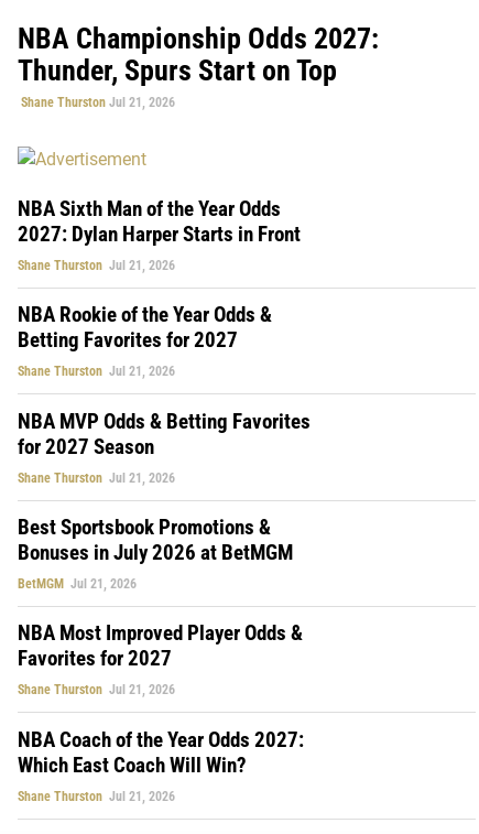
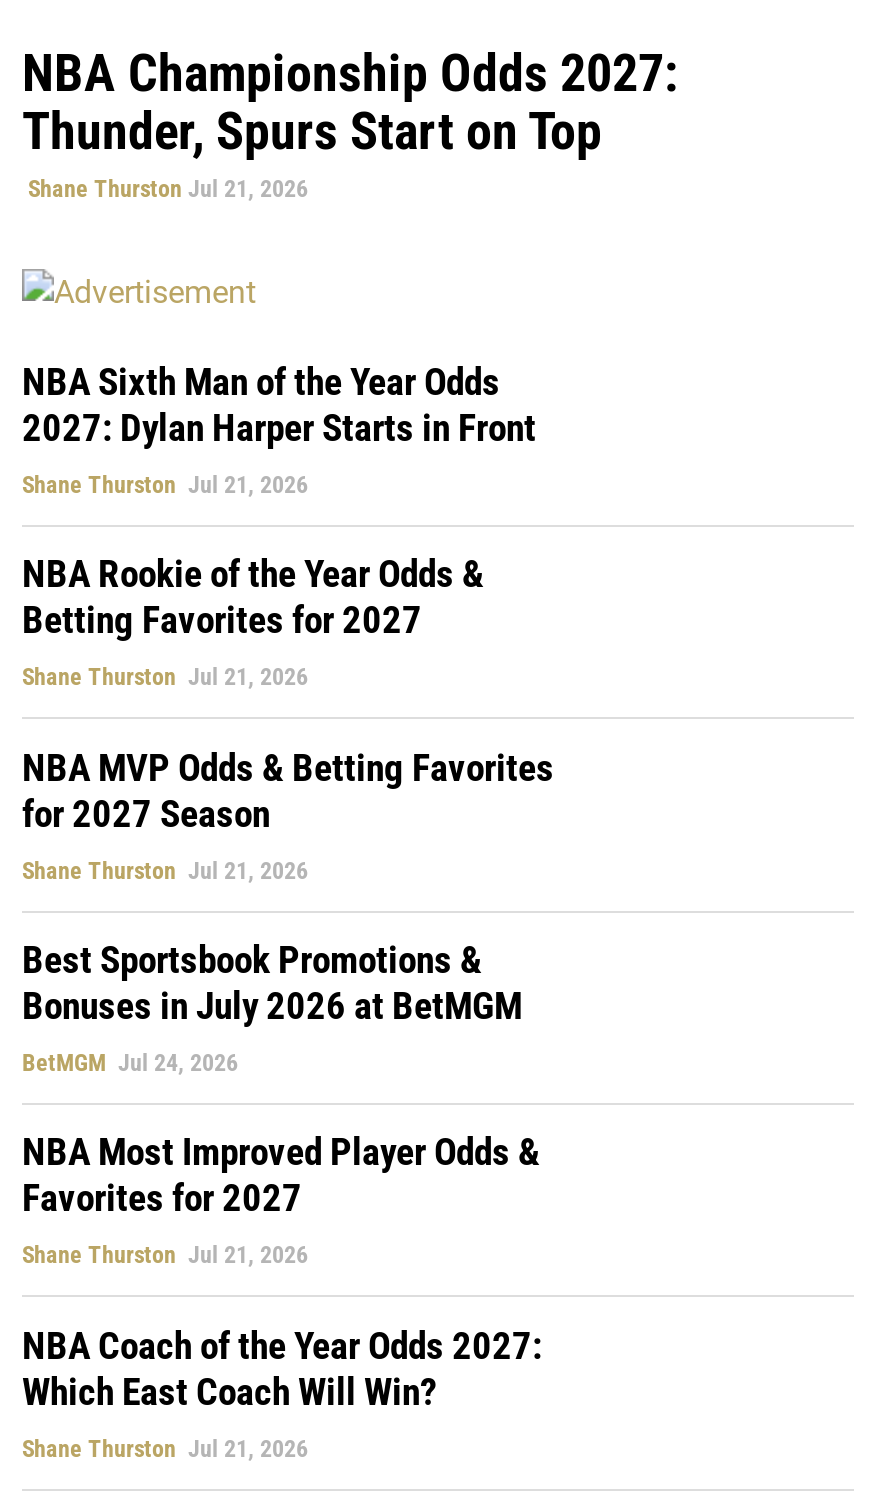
- BetMGM Jul 21, 2026
+ BetMGM Jul 24, 2026
